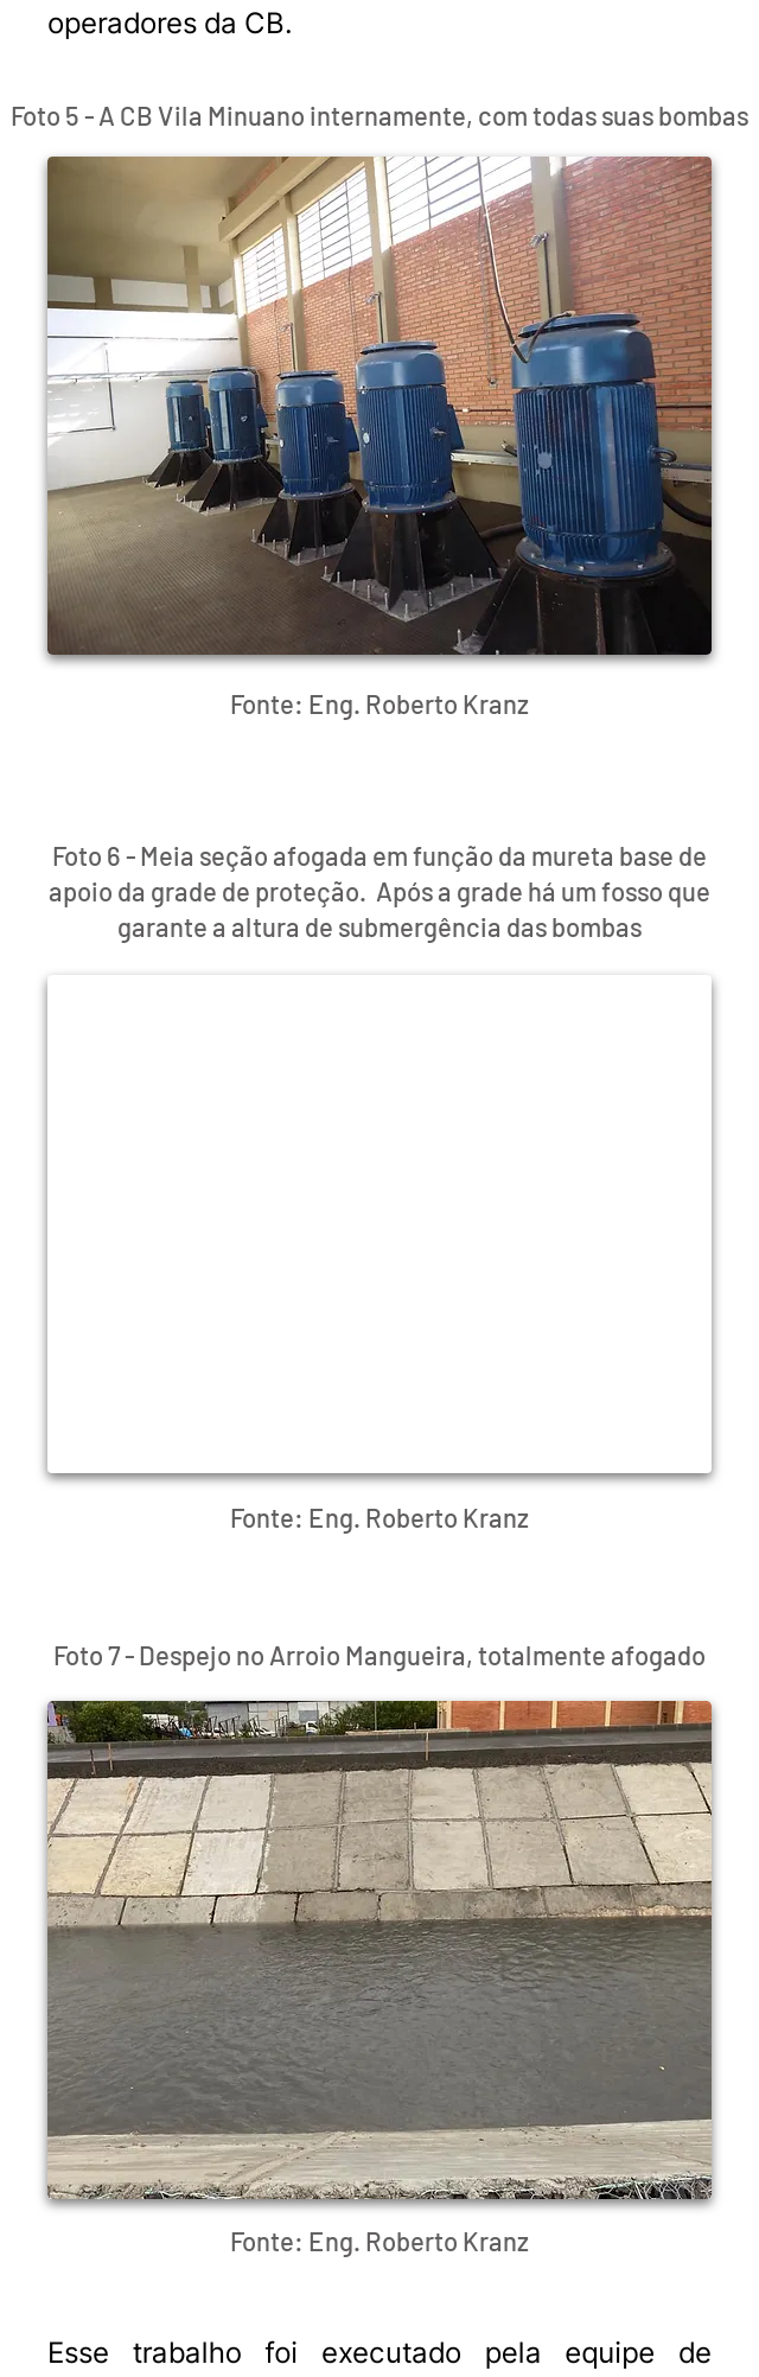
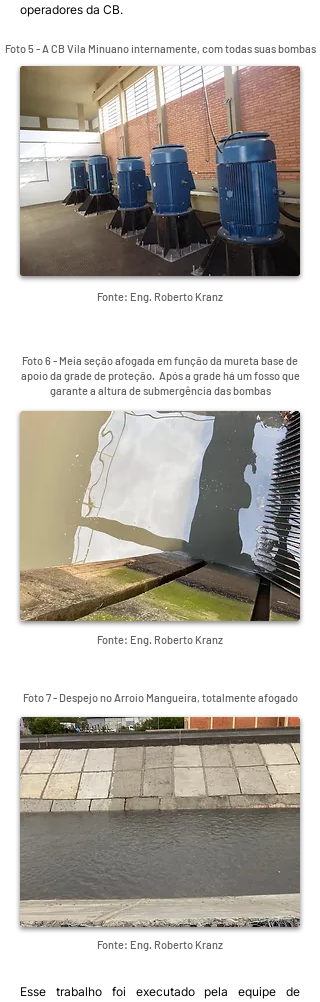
+ [image]
